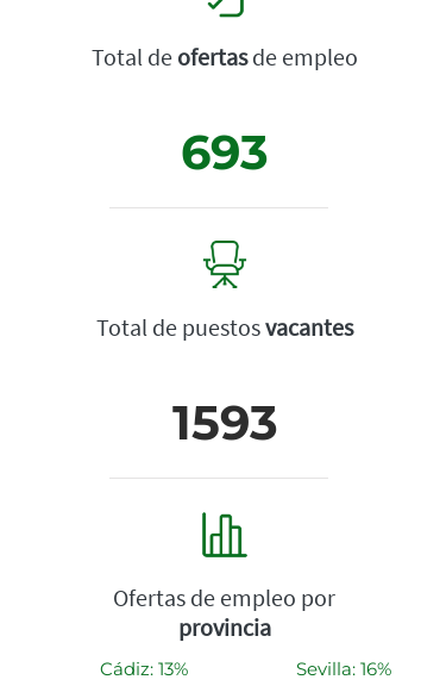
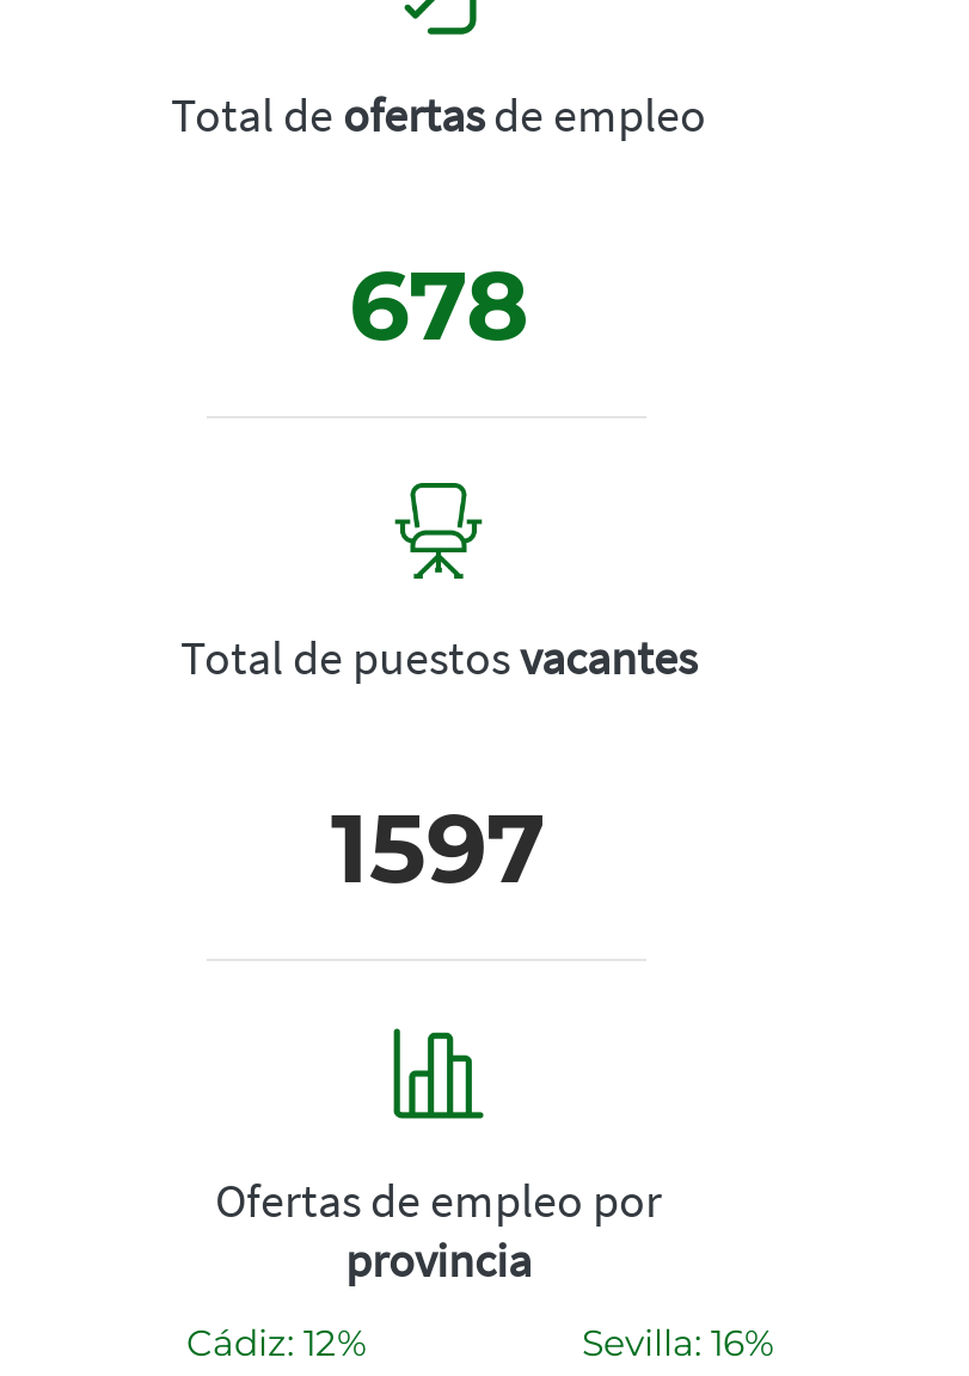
- 693
+ 678

- 1593
+ 1597

- Cádiz: 13%
+ Cádiz: 12%
